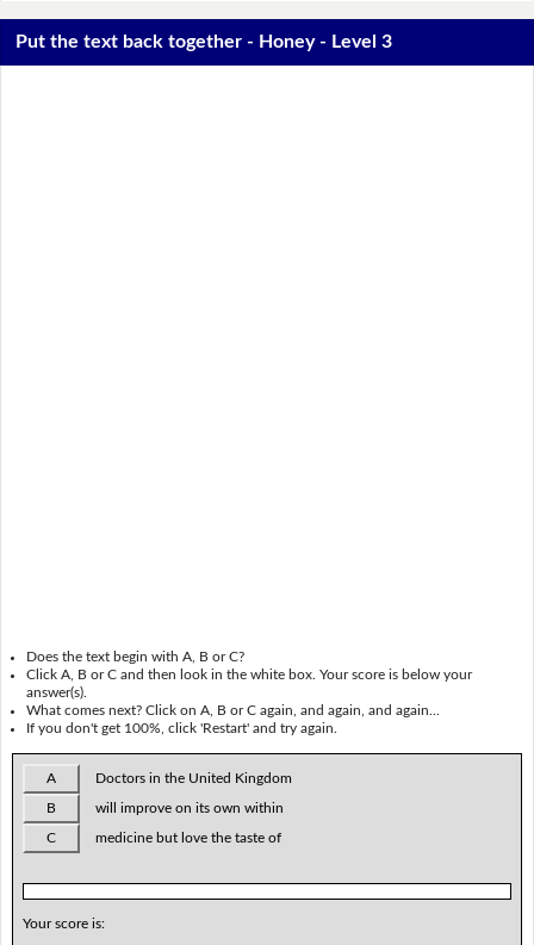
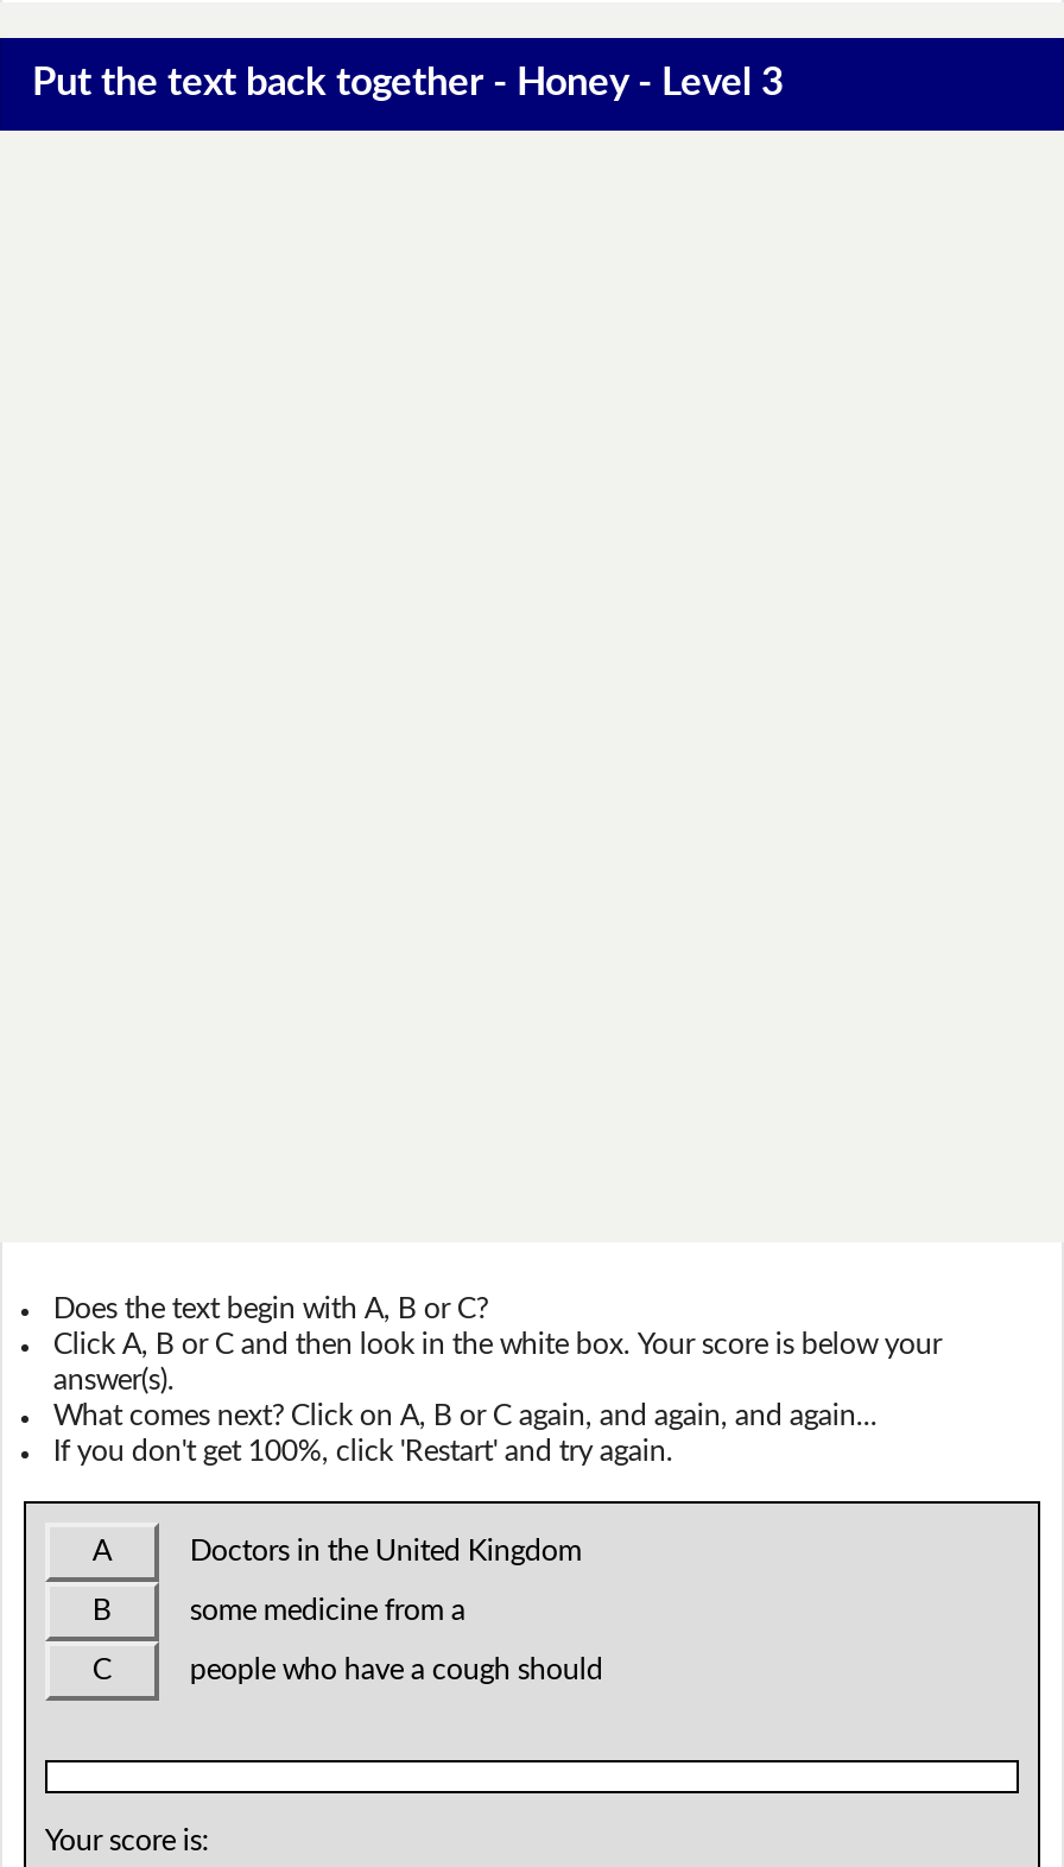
- will improve on its own within
+ some medicine from a

- medicine but love the taste of
+ people who have a cough should
